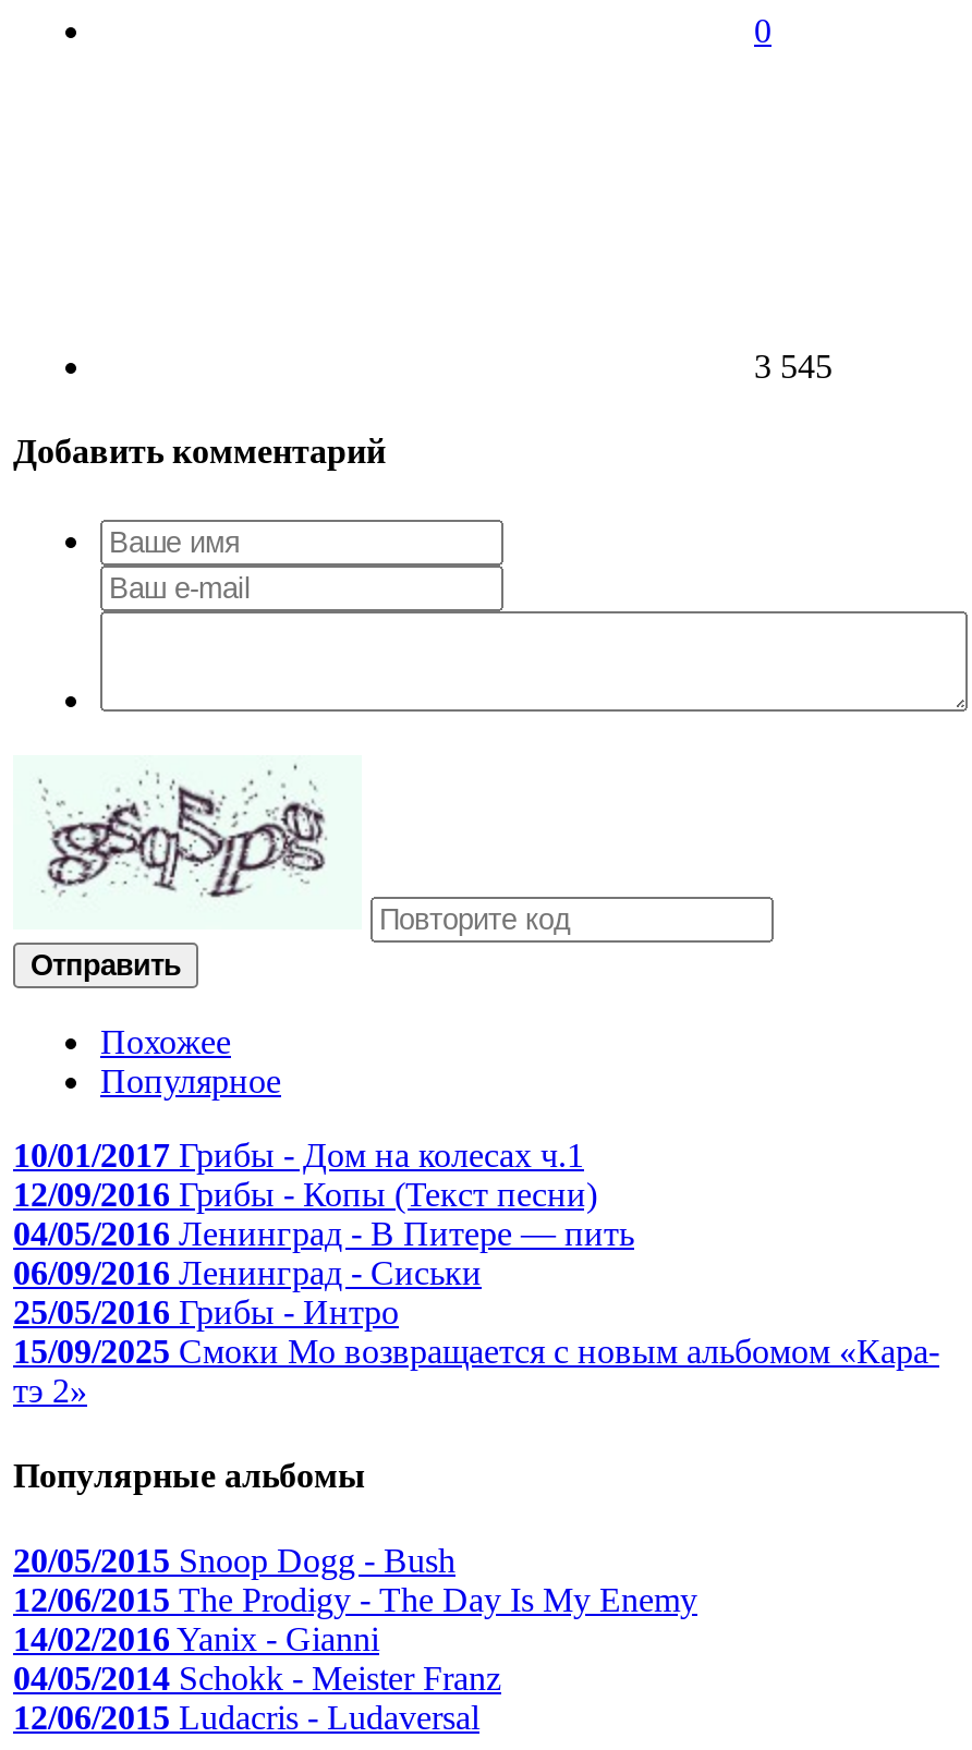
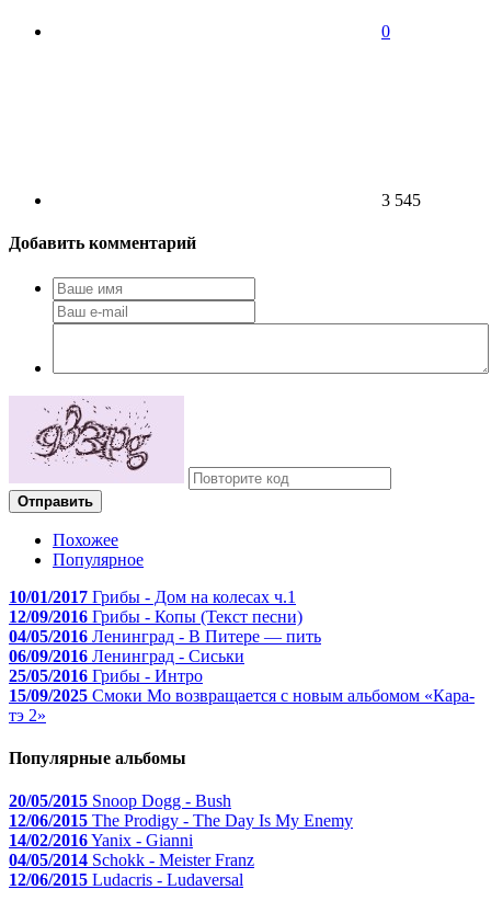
- [image]
+ [image]
